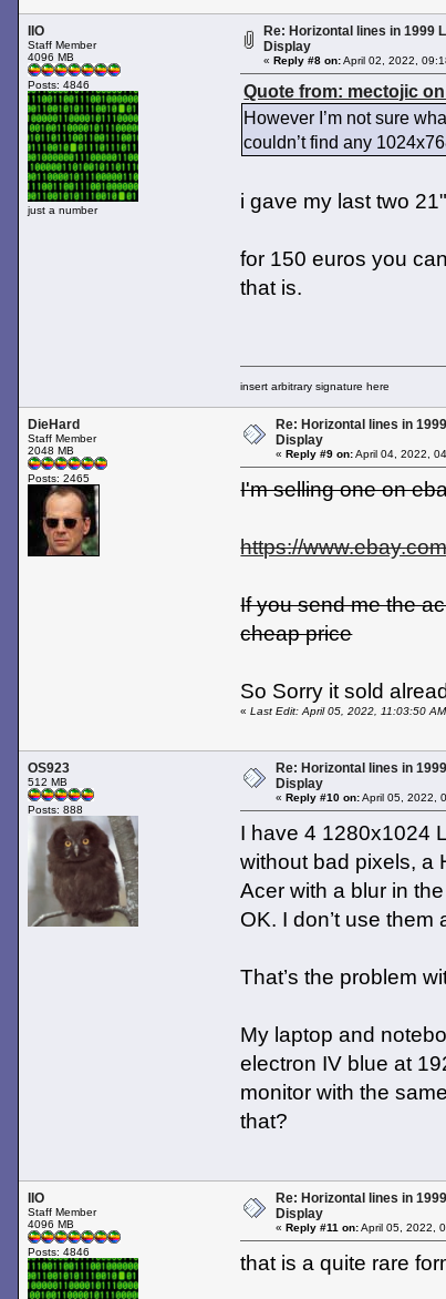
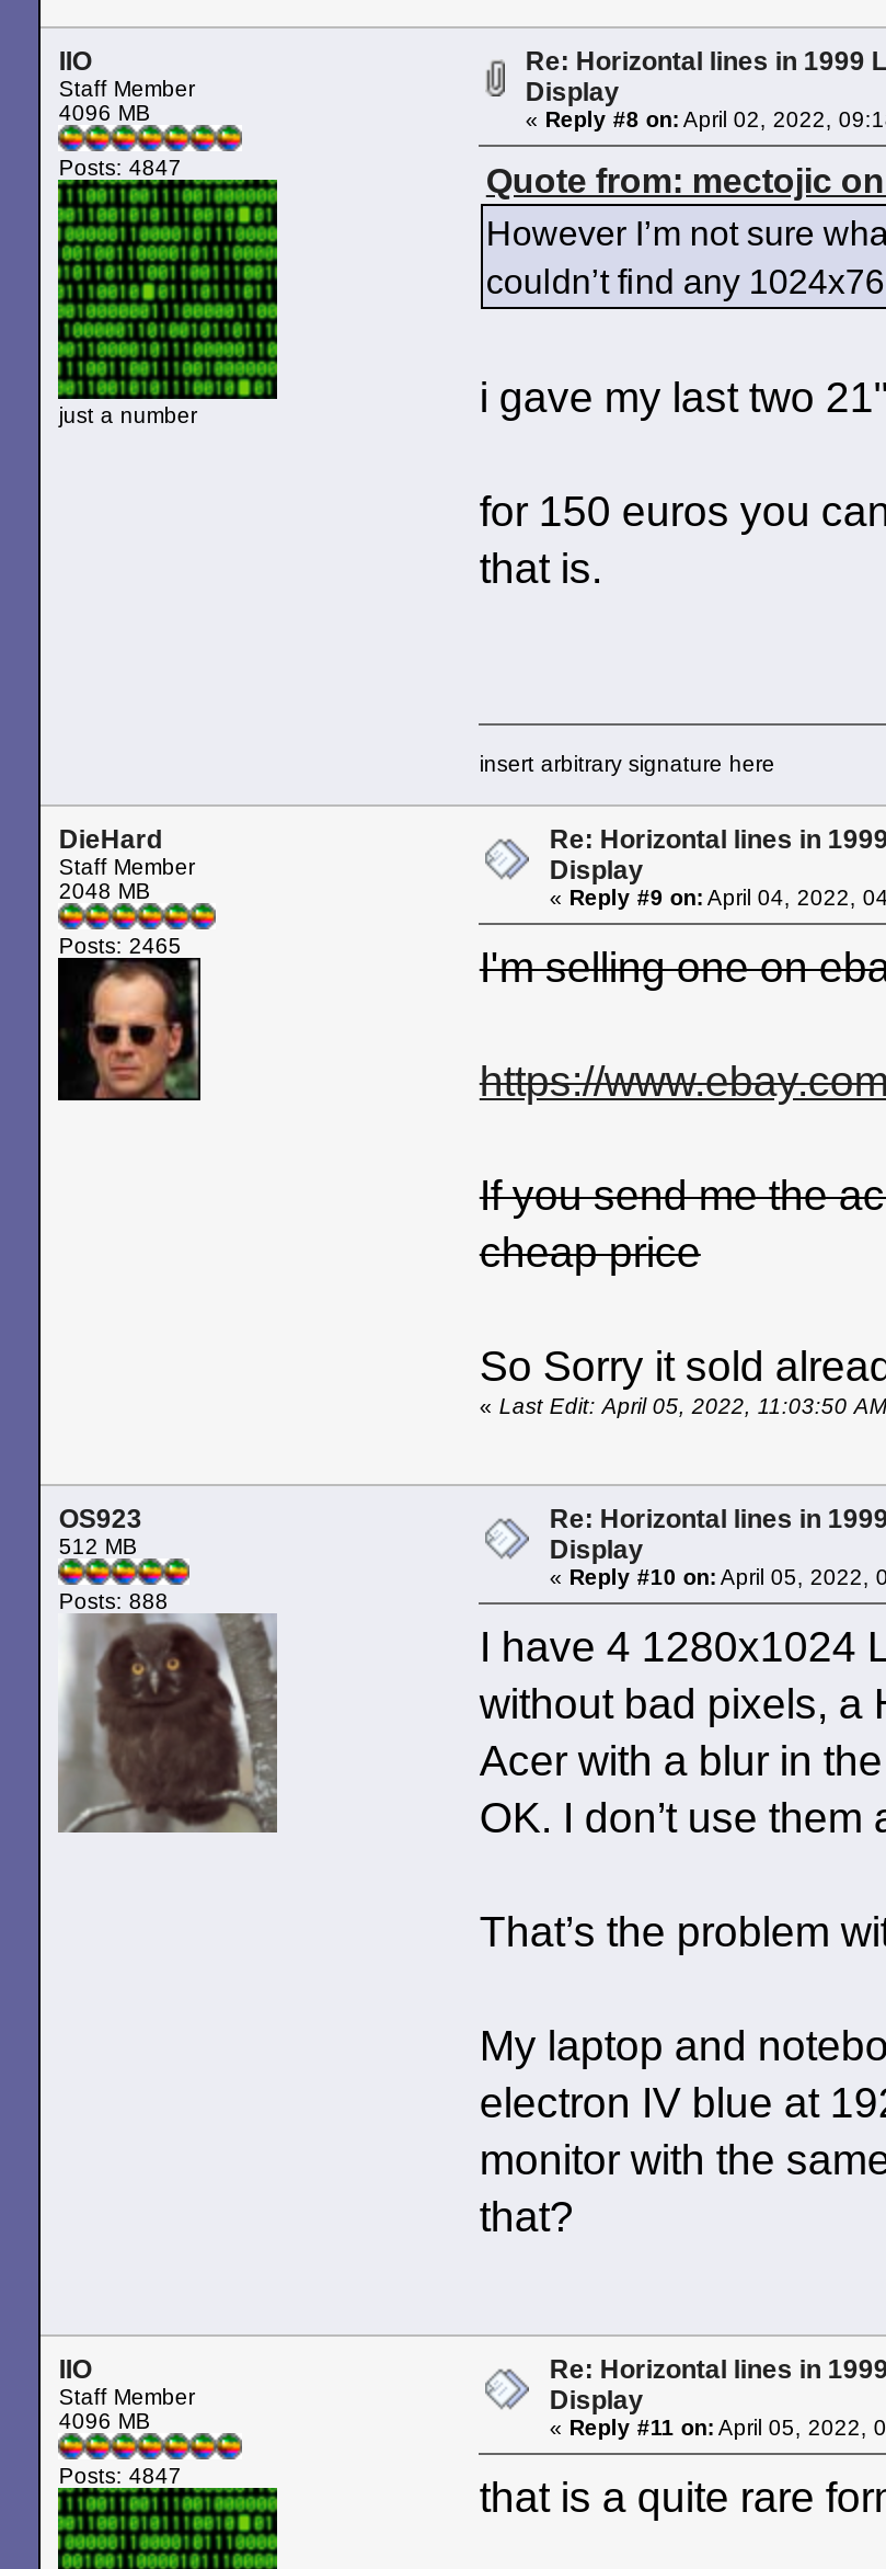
- Posts: 4846
+ Posts: 4847

- Posts: 4846
+ Posts: 4847
